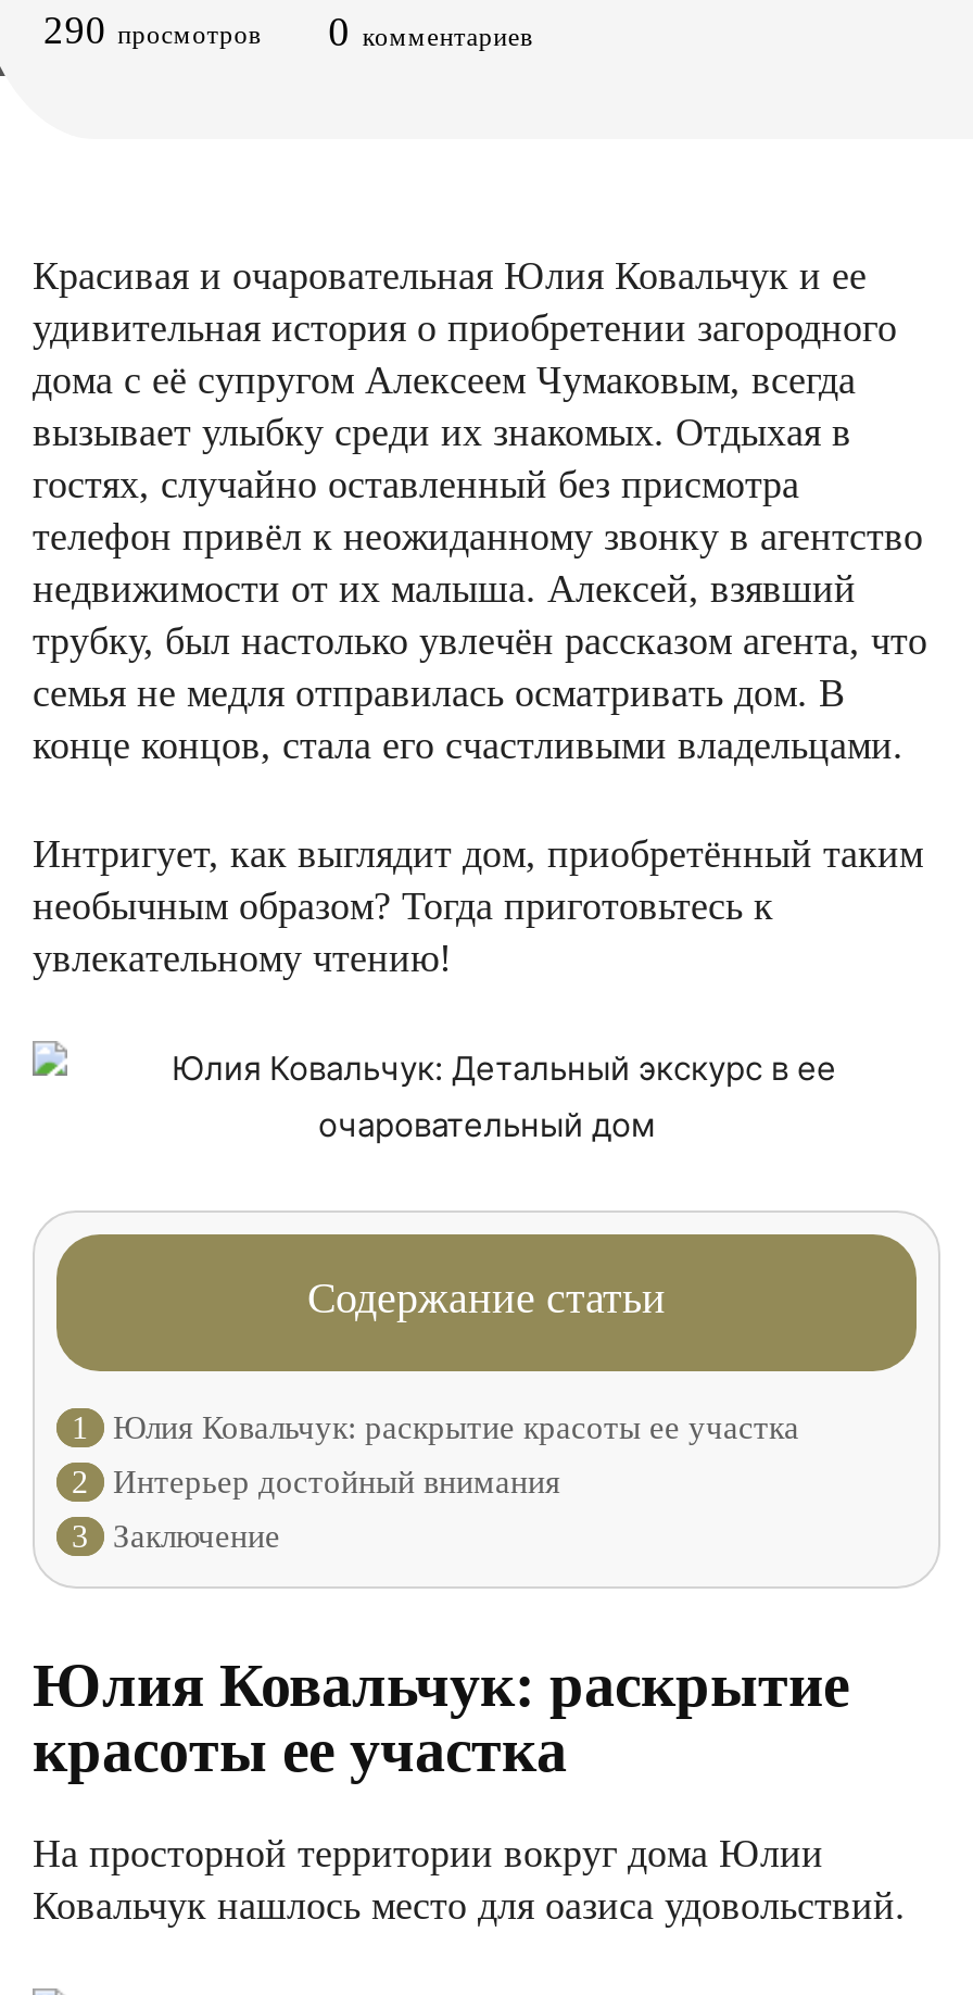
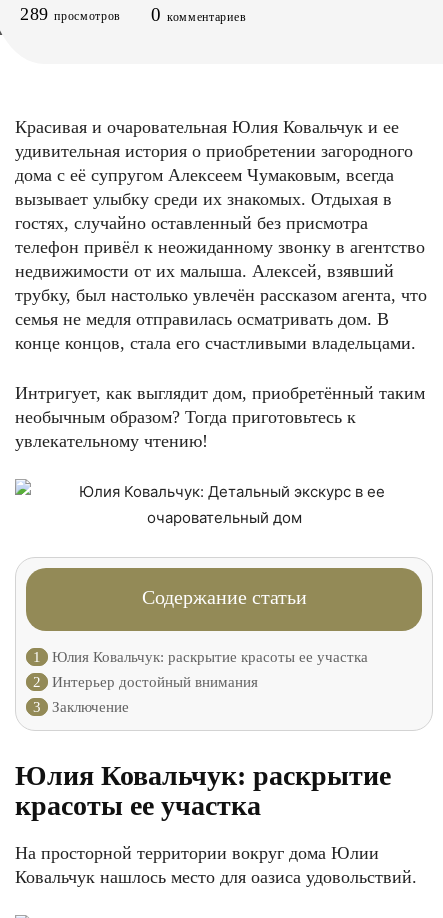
- 290 просмотров 0 комментариев
+ 289 просмотров 0 комментариев
